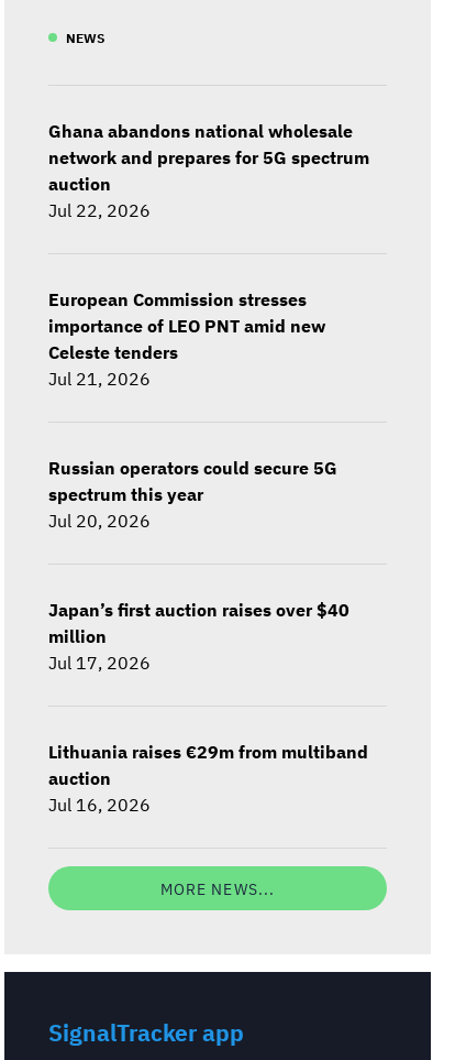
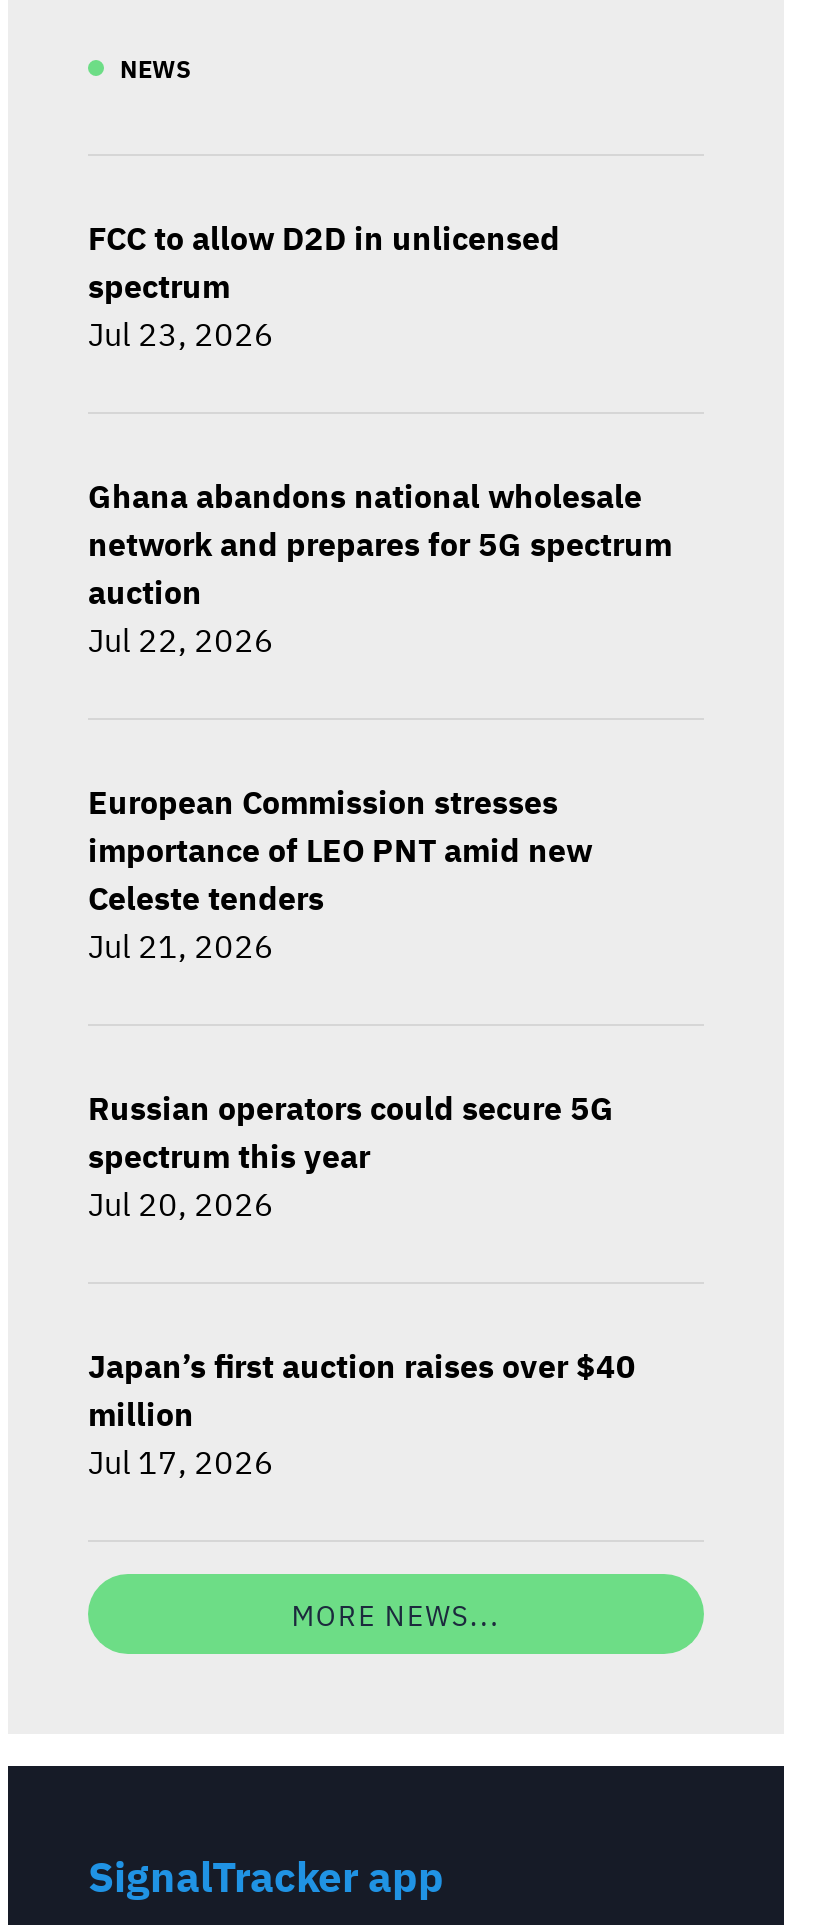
+ FCC to allow D2D in unlicensed
+ spectrum
+ Jul 23, 2026

moved down: Ghana abandons national wholesale | network and prepares for 5G spectrum | auction | ... | million | Jul 17, 2026

- Lithuania raises €29m from multiband
- auction
- Jul 16, 2026
